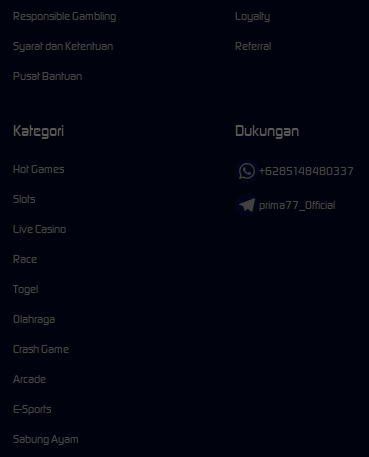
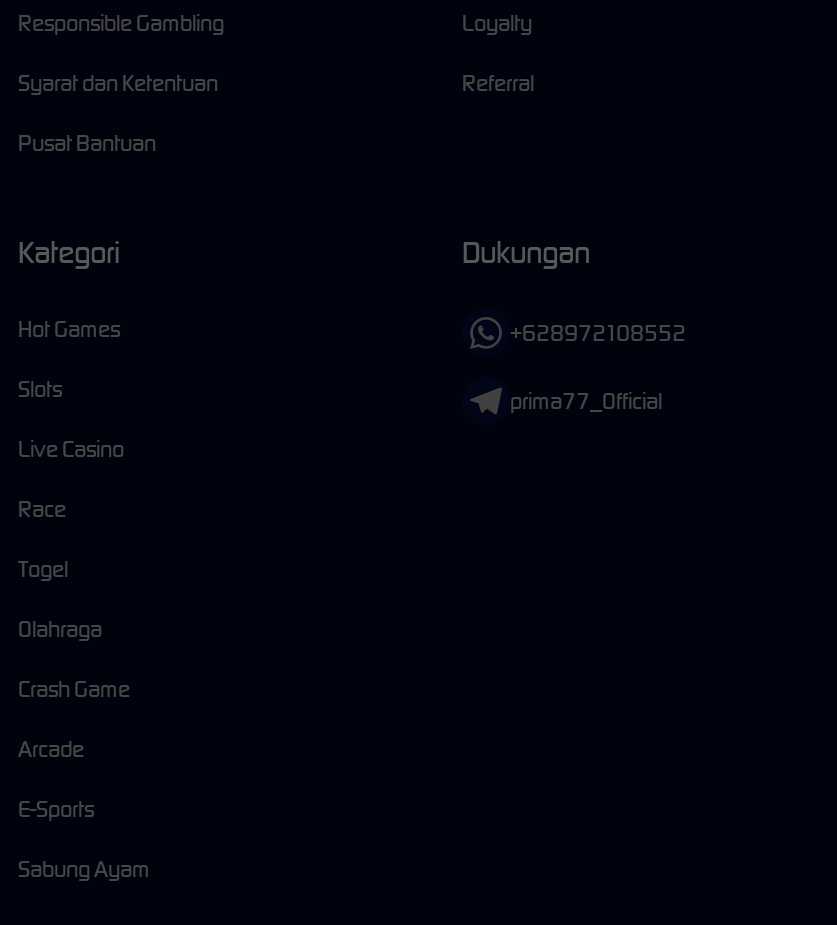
- +6285148480337
+ +628972108552
